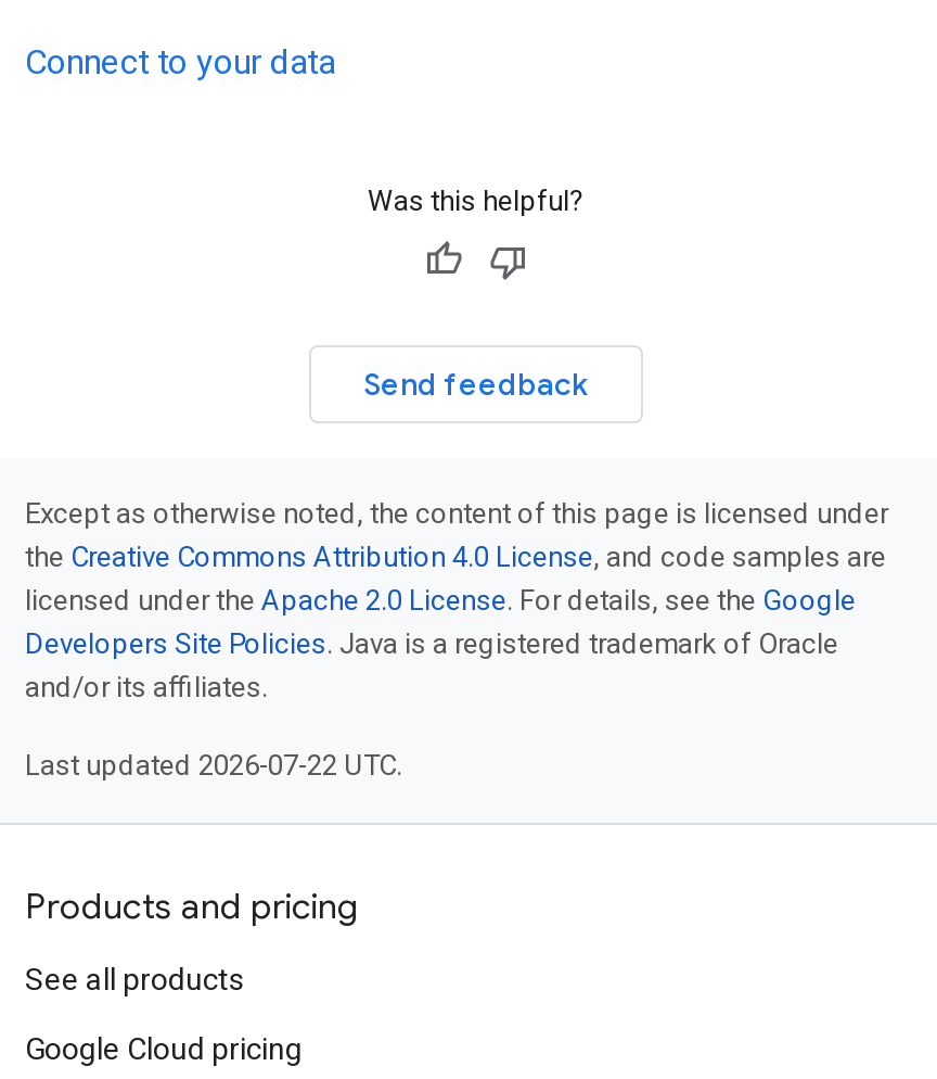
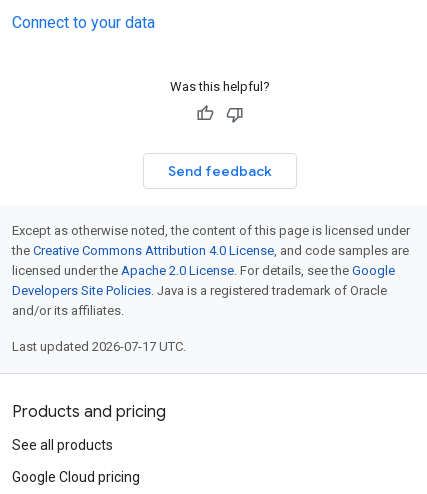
- Last updated 2026-07-22 UTC.
+ Last updated 2026-07-17 UTC.
